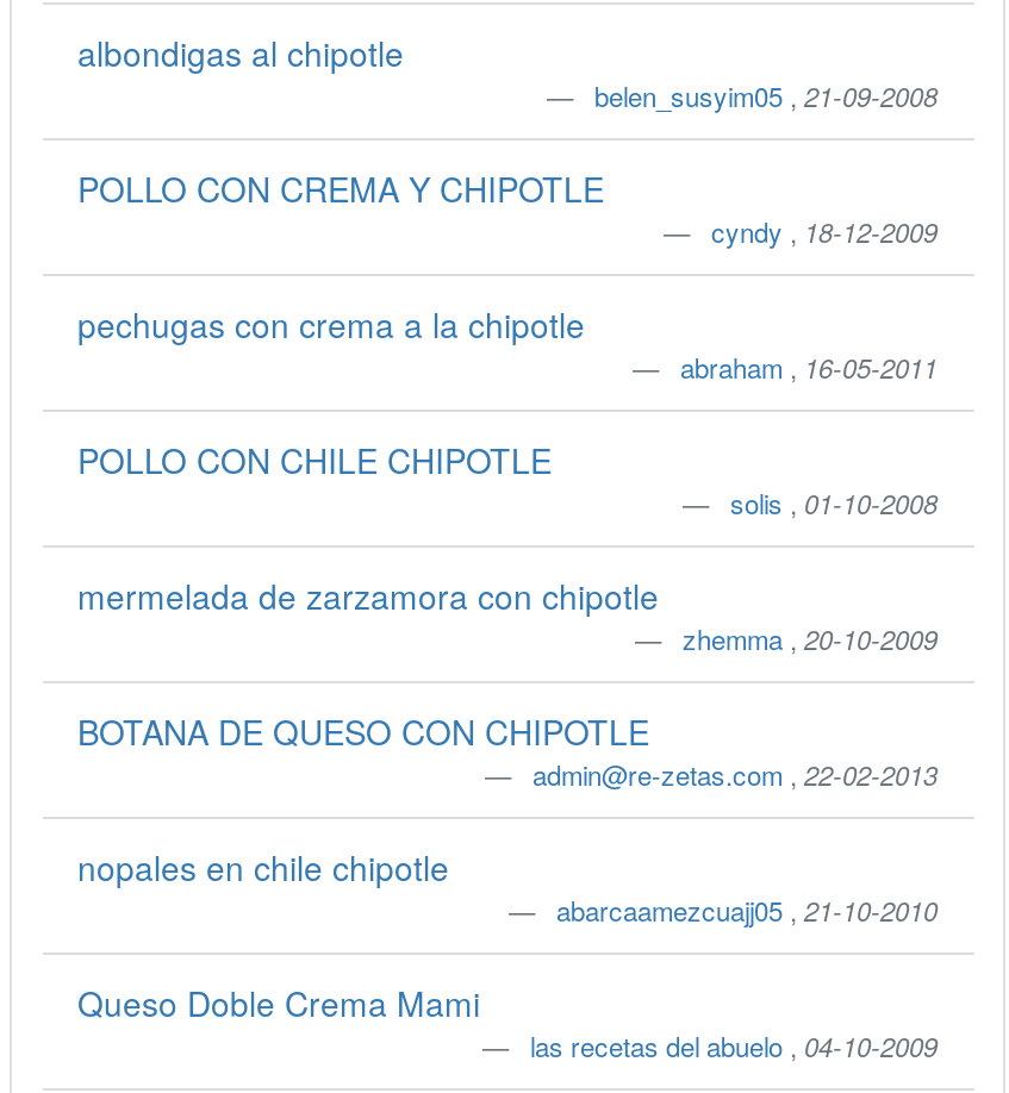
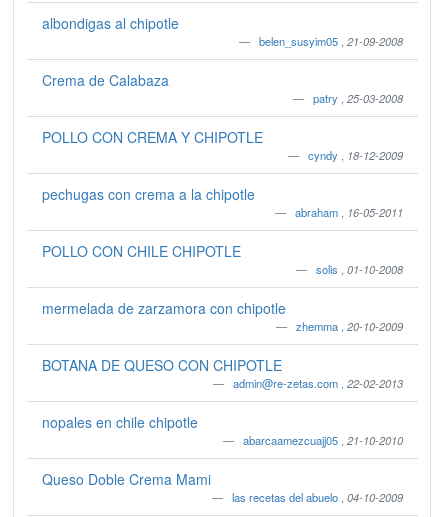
+ Crema de Calabaza
+ patry, 25-03-2008
